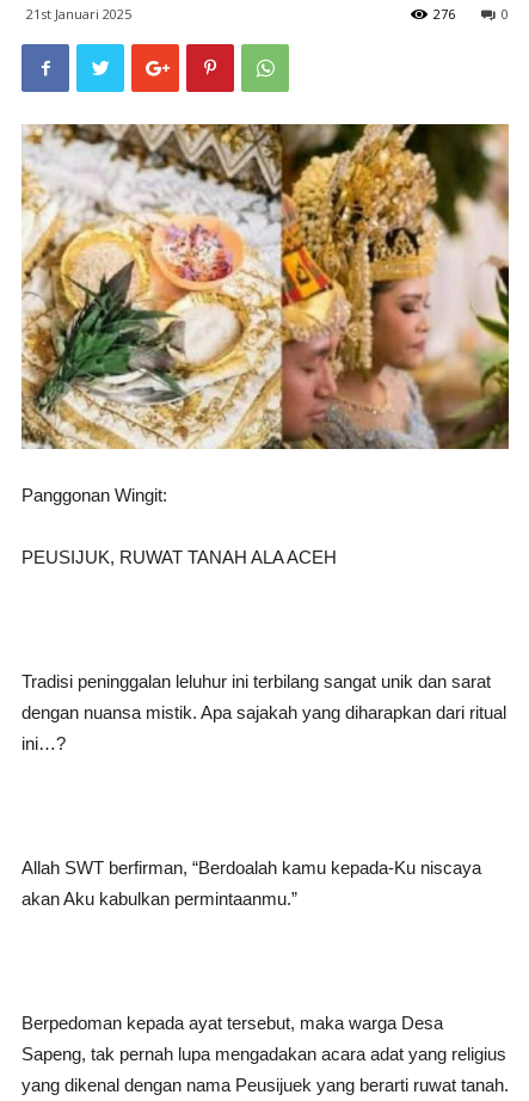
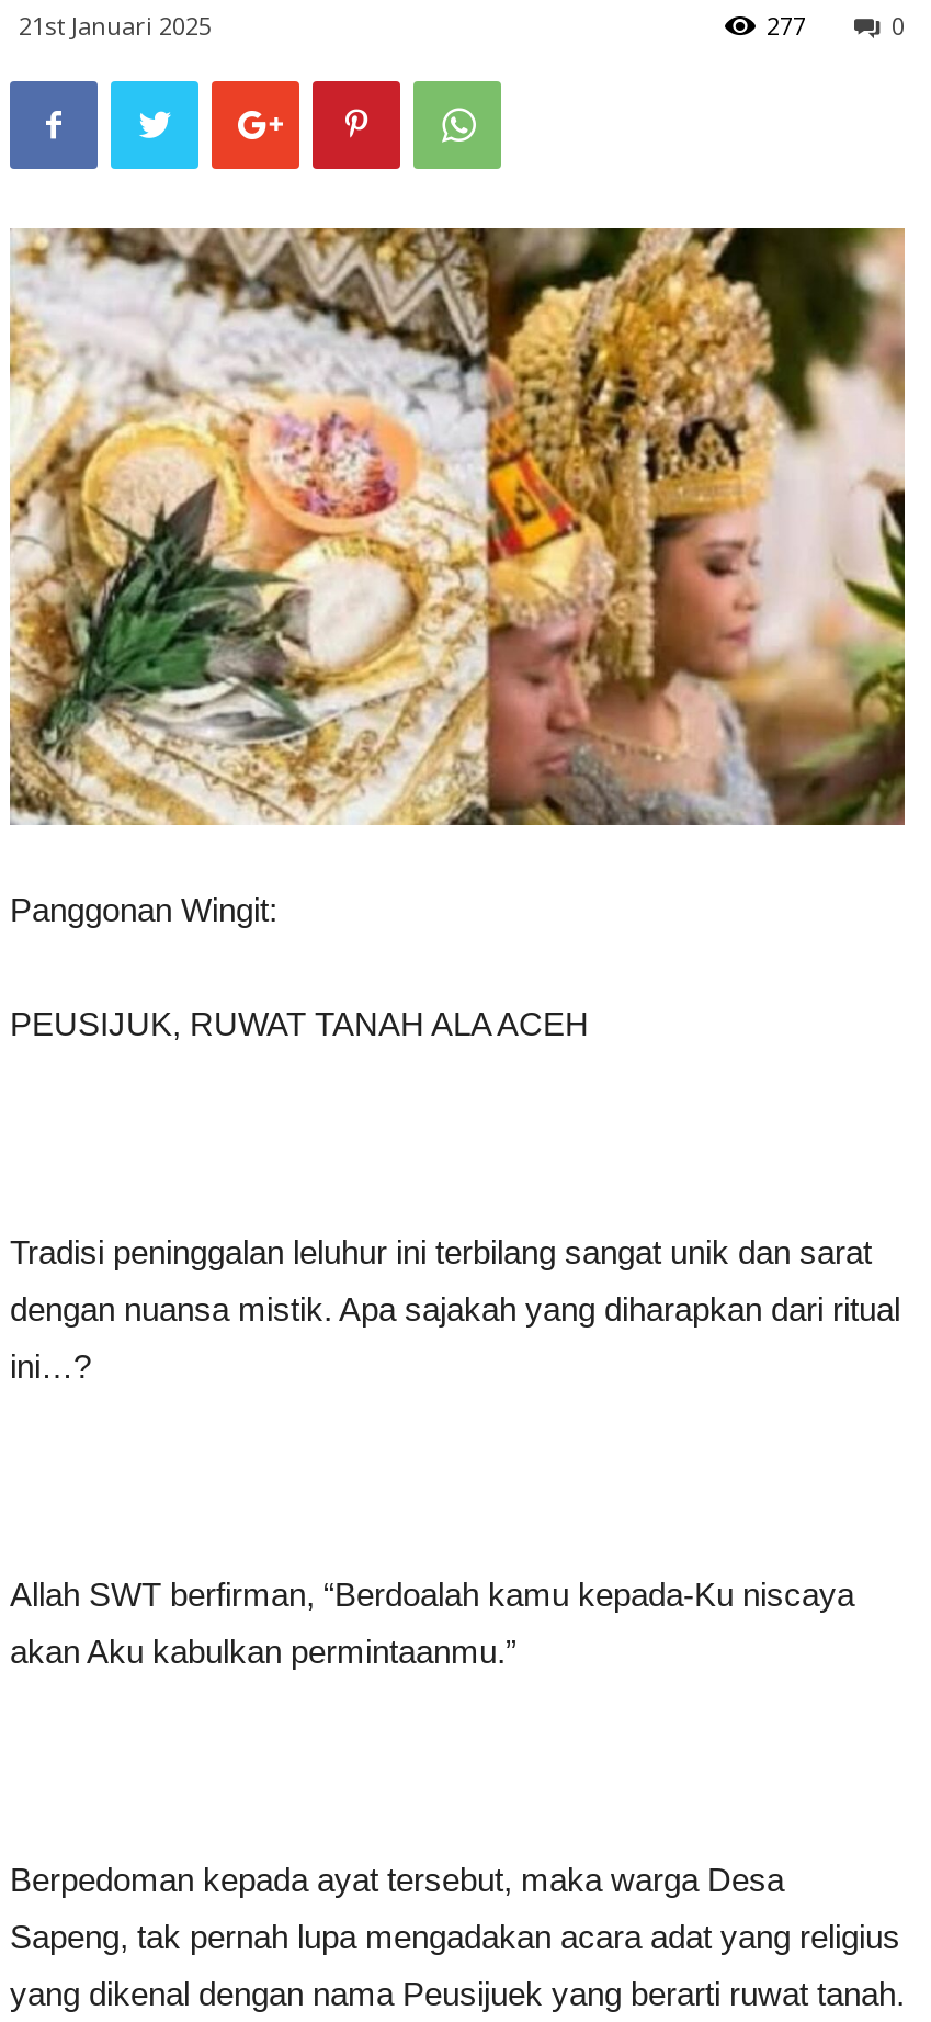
- 276
+ 277
